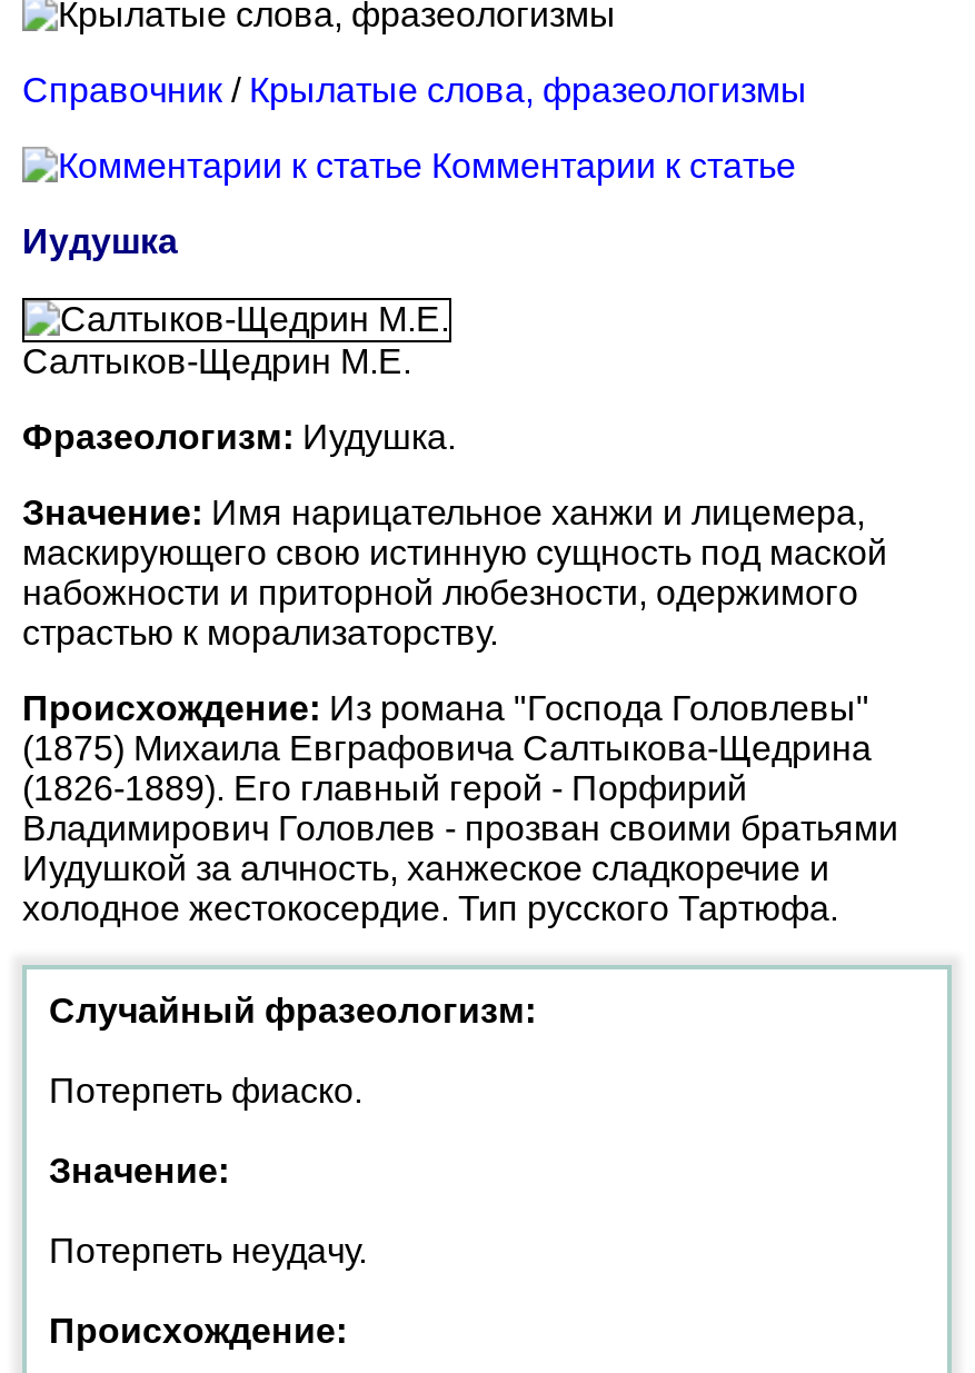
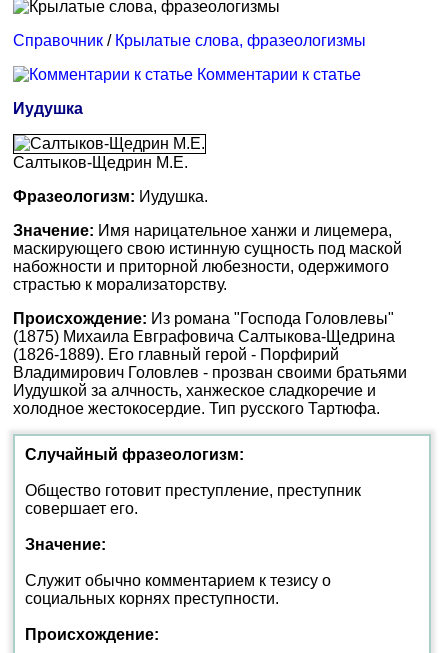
- Потерпеть фиаско.
+ Общество готовит преступление, преступник
+ совершает его.

- Потерпеть неудачу.
+ Служит обычно комментарием к тезису о
+ социальных корнях преступности.
